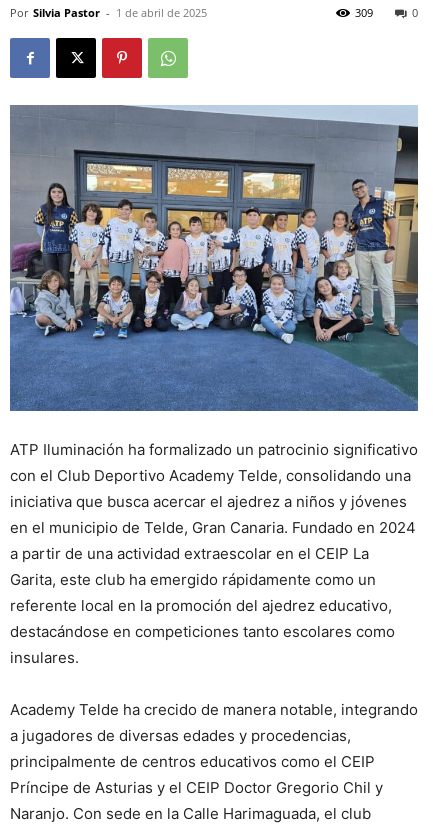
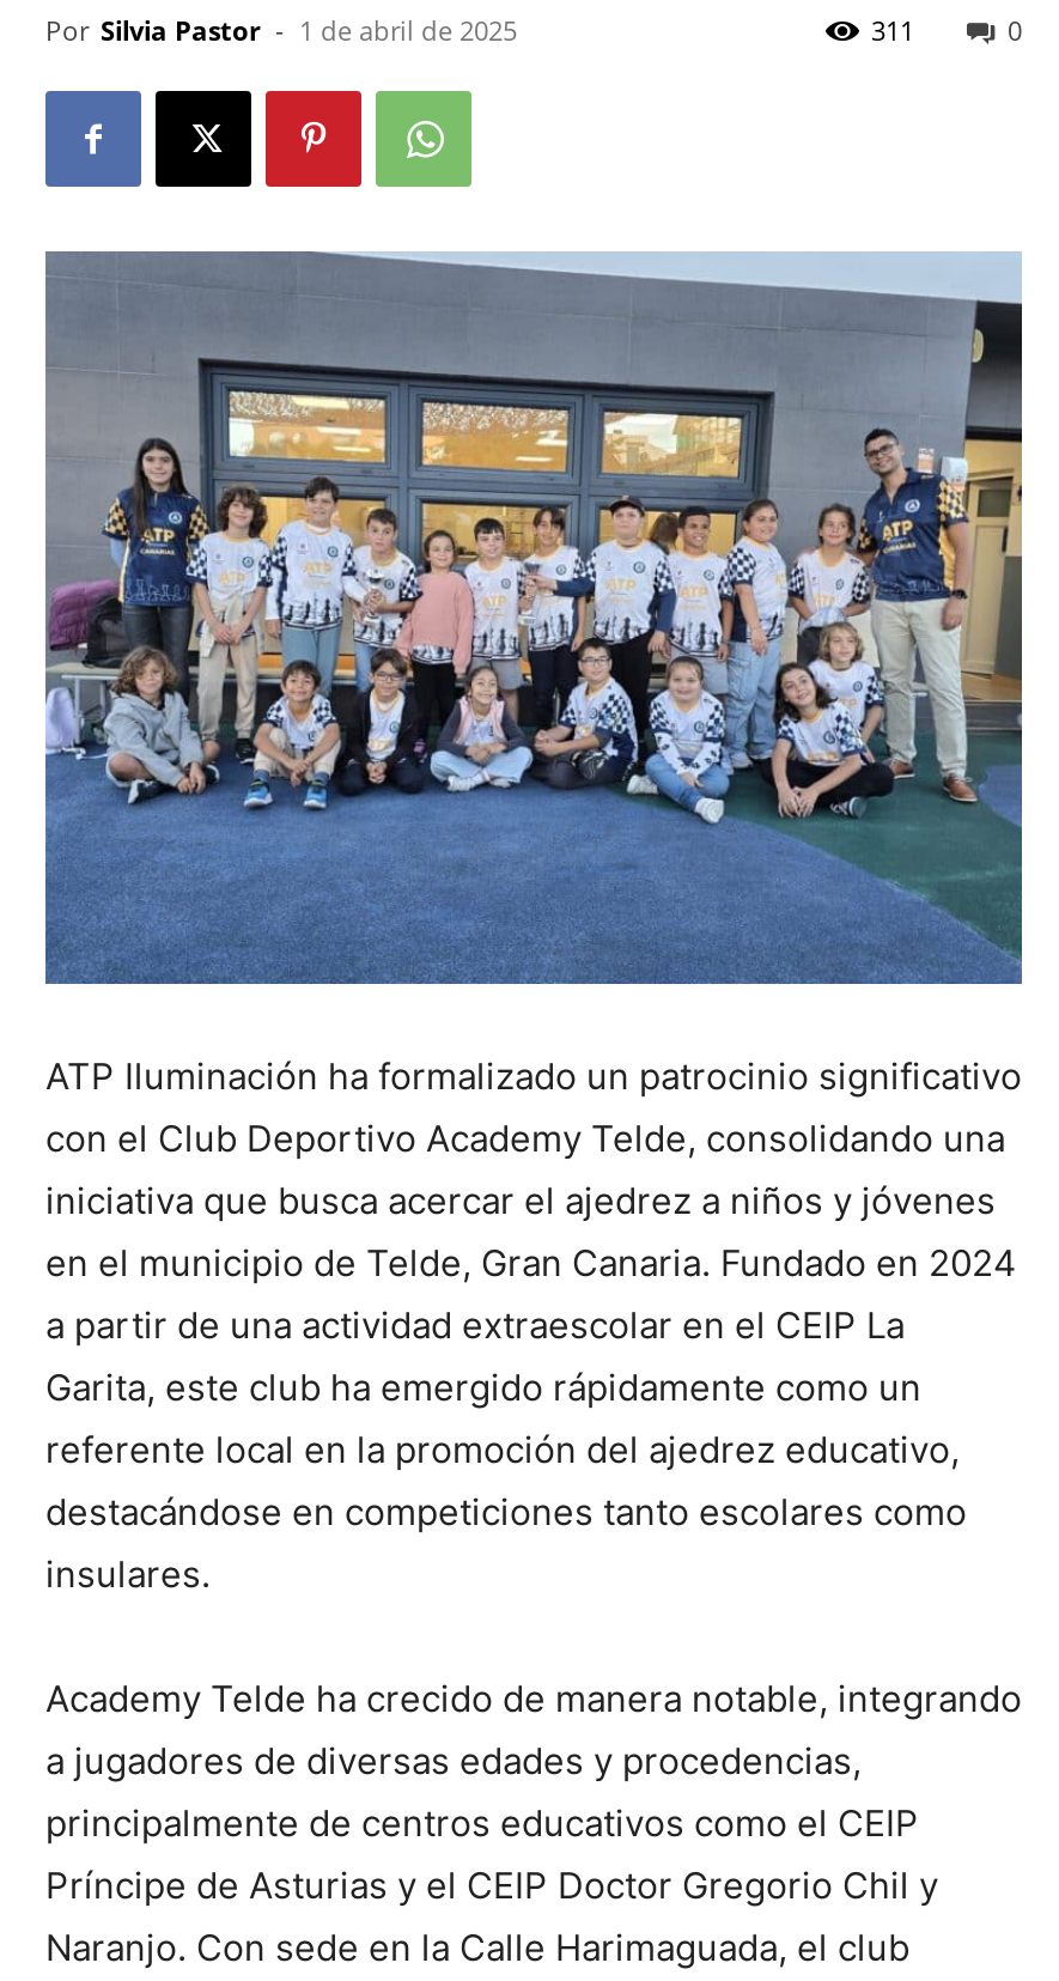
- 309
+ 311
